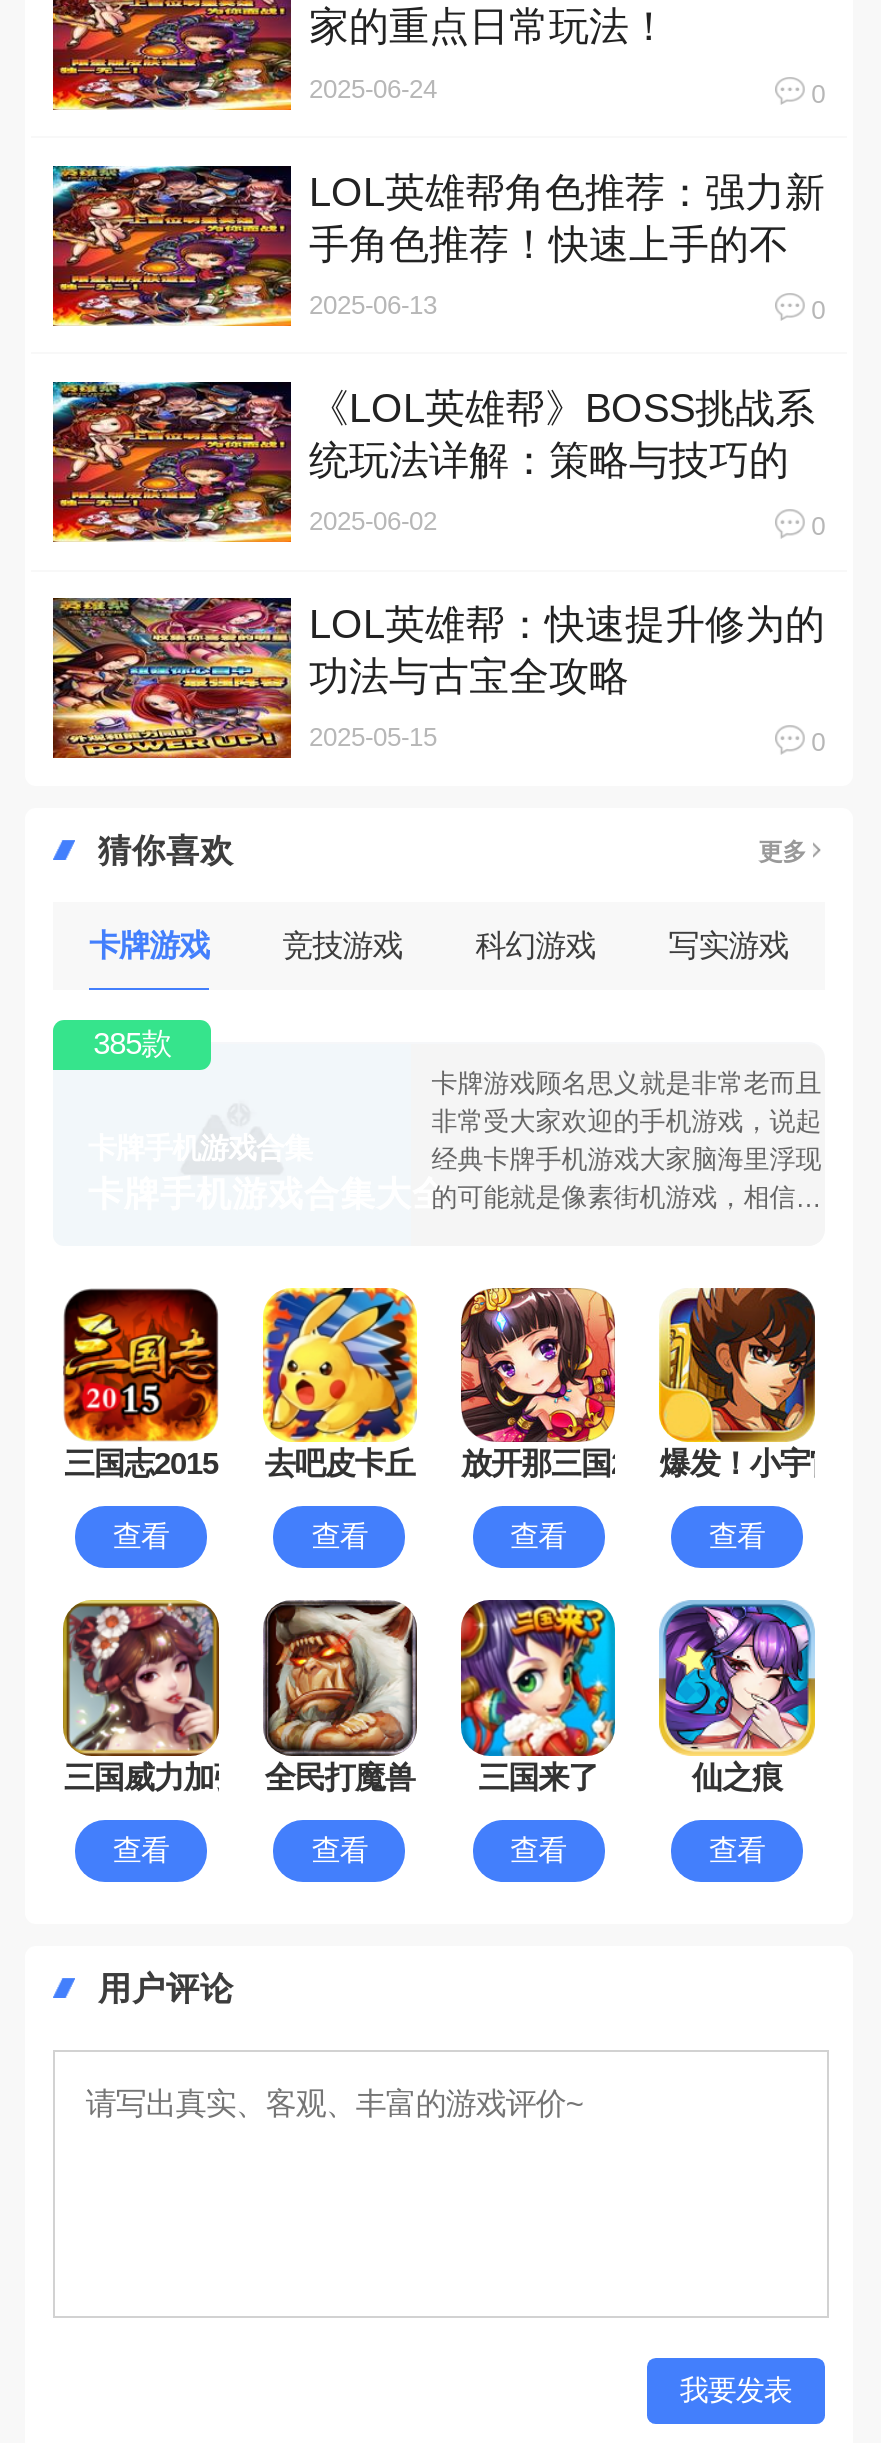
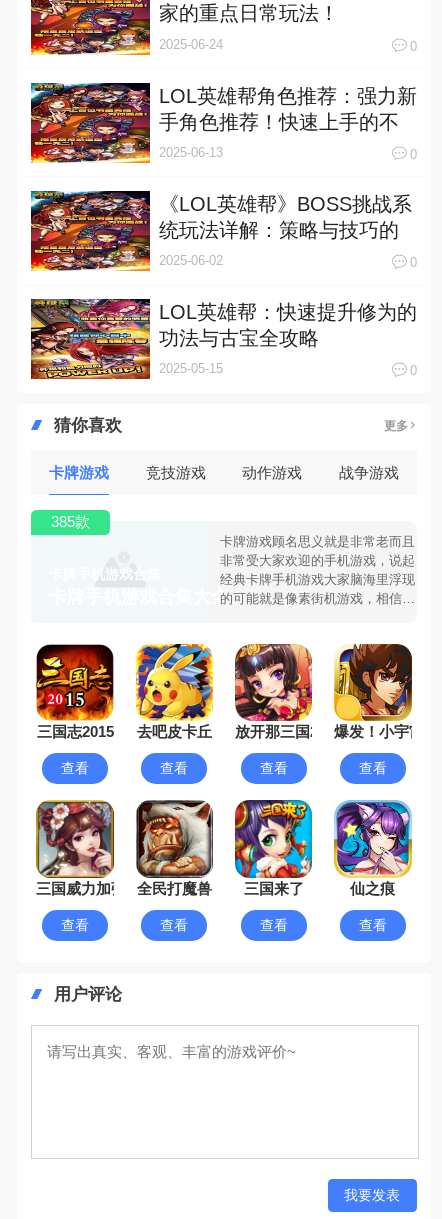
- 科幻游戏
+ 动作游戏

- 写实游戏
+ 战争游戏
